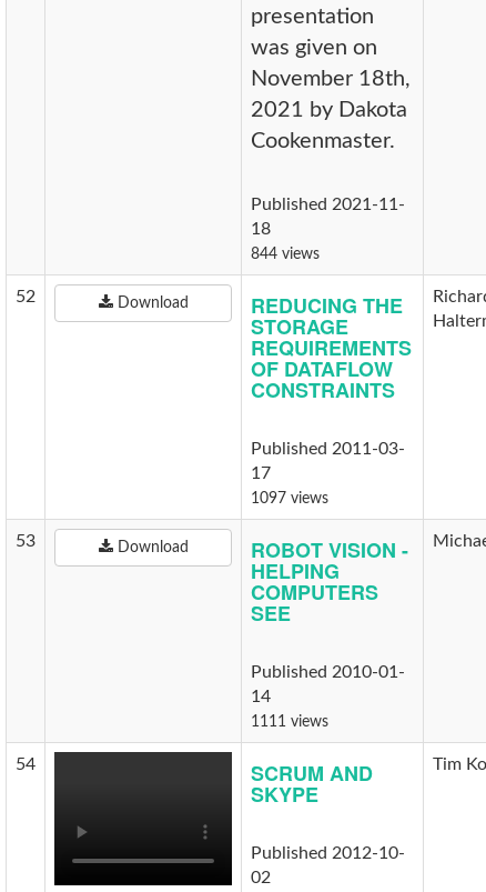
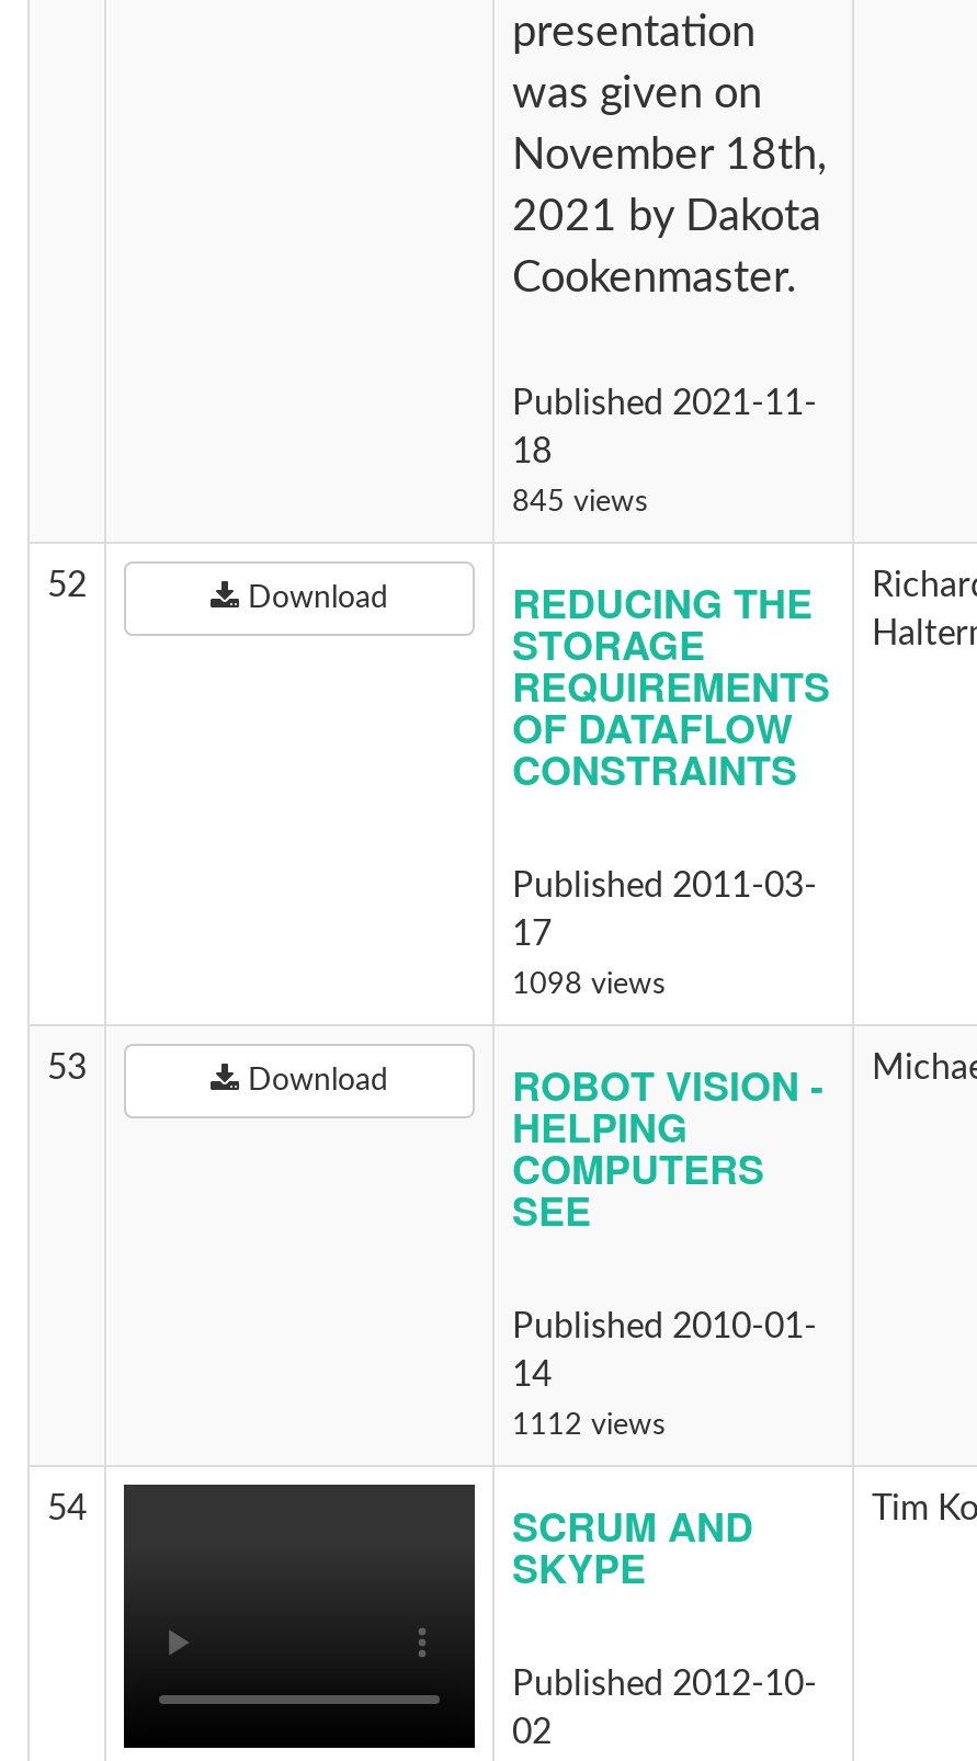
- 844 views
+ 845 views

- 1097 views
+ 1098 views

- 1111 views
+ 1112 views
